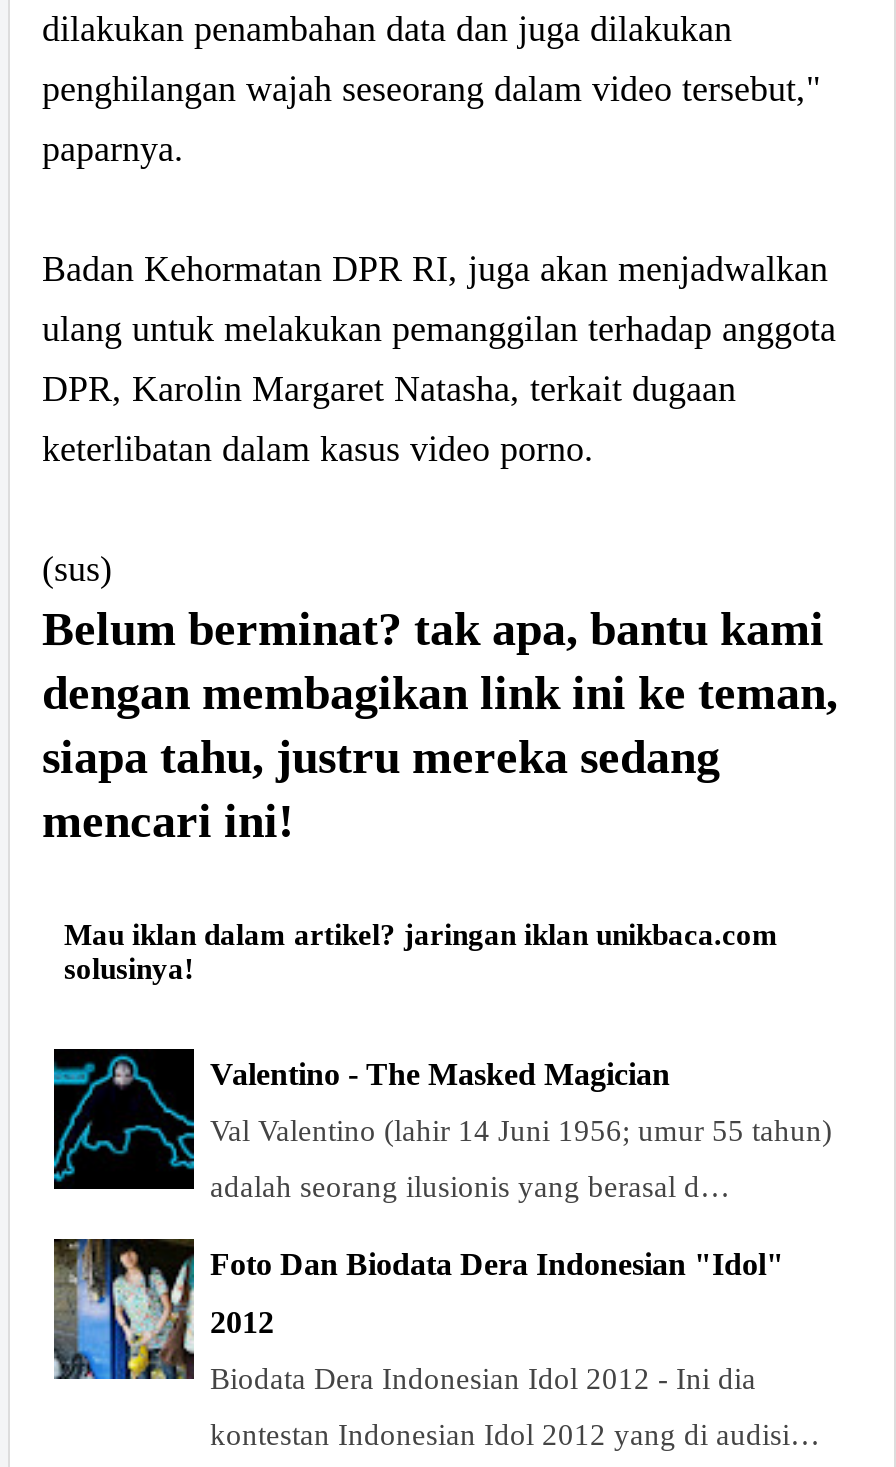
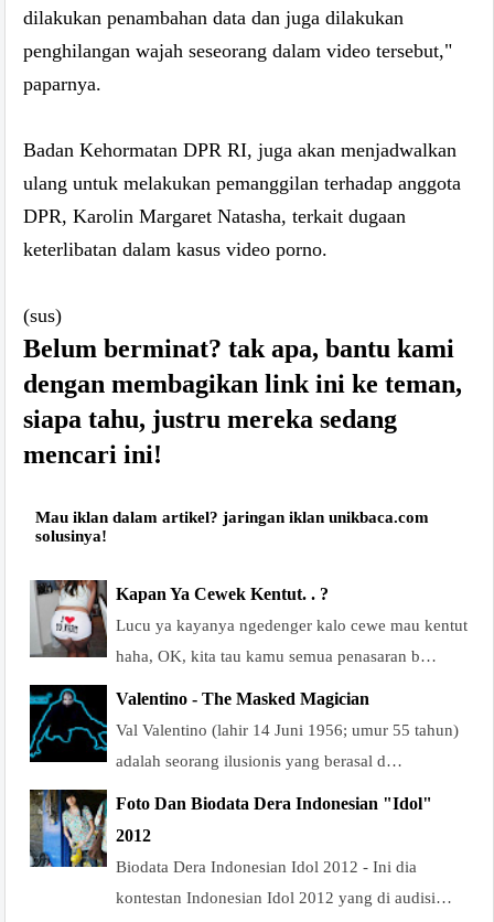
+ [image]
+ Kapan Ya Cewek Kentut. . ?
+ Lucu ya kayanya ngedenger kalo cewe mau kentut
+ haha, OK, kita tau kamu semua penasaran b…
